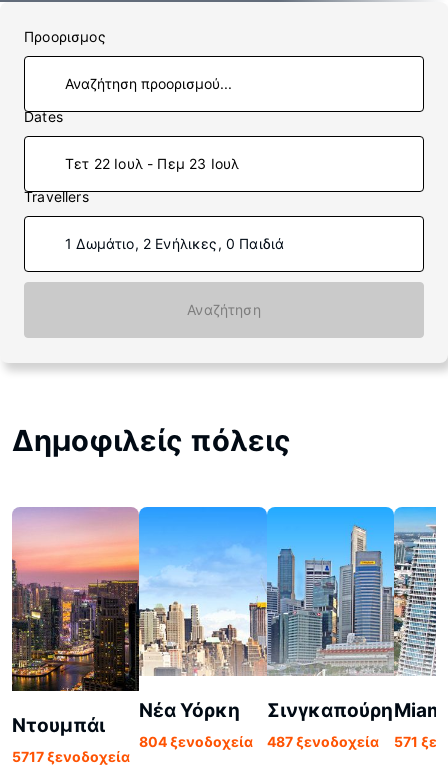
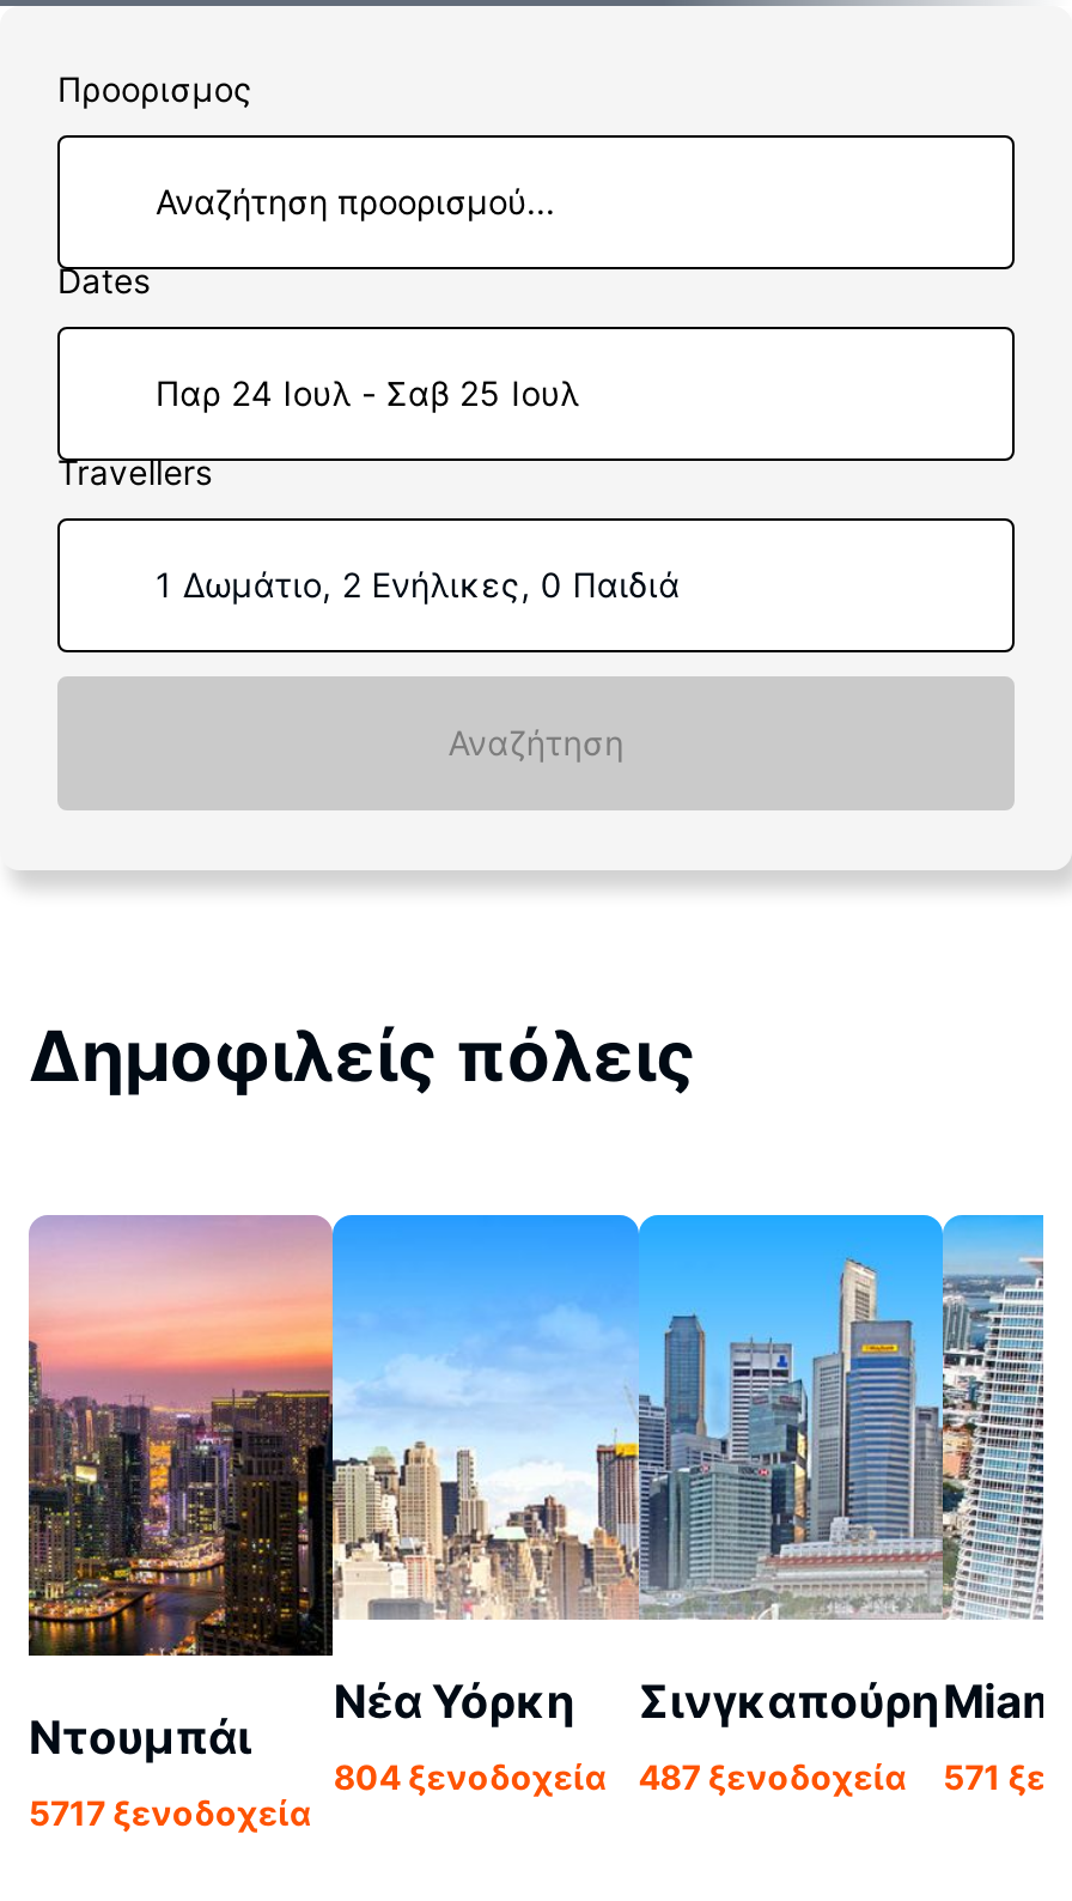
- Τετ 22 Ιουλ - Πεμ 23 Ιουλ
+ Παρ 24 Ιουλ - Σαβ 25 Ιουλ
